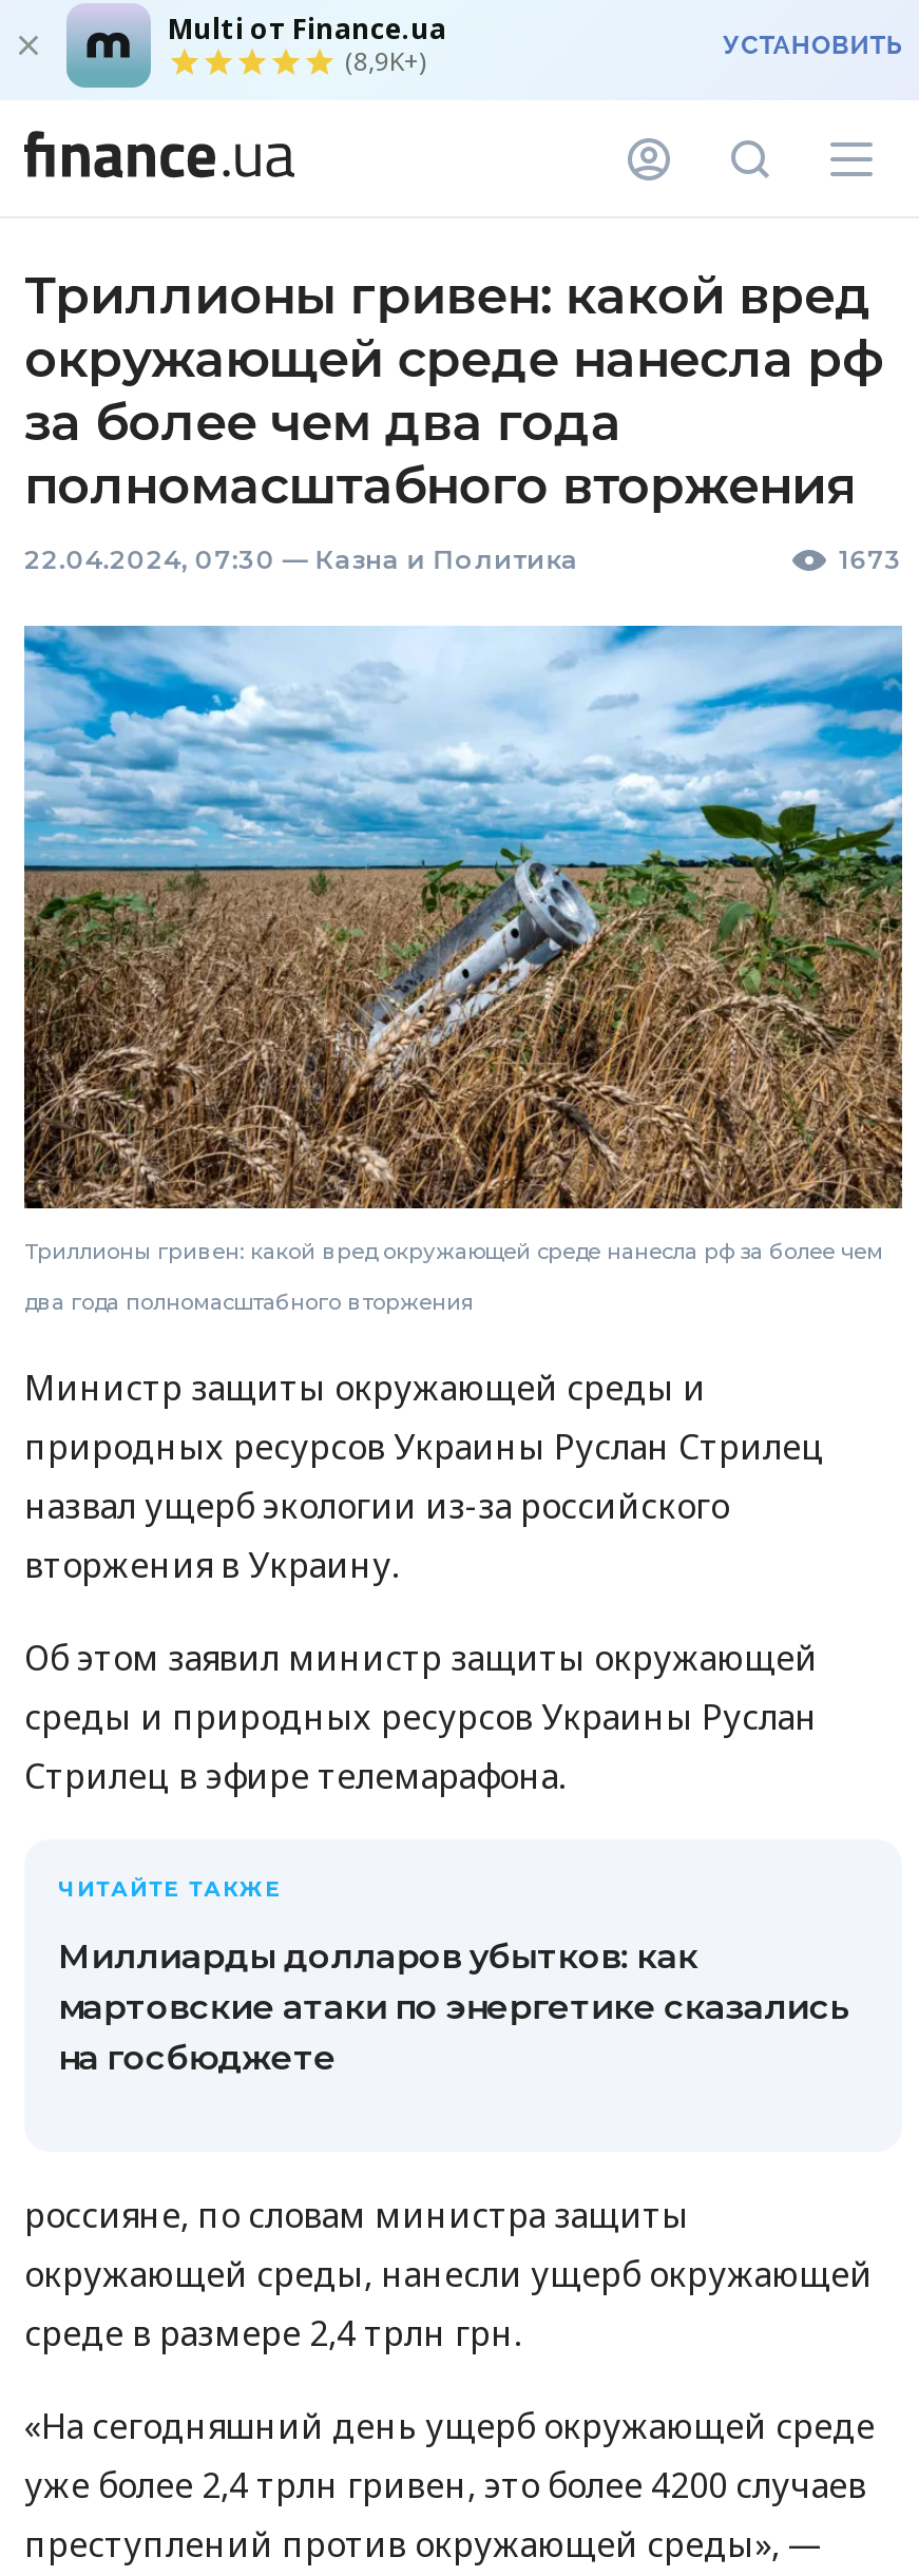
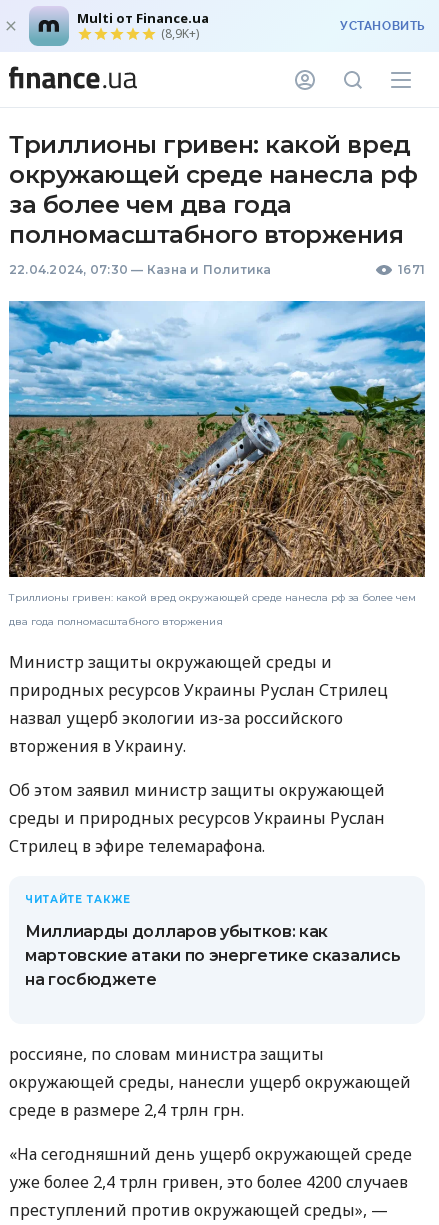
- 1673
+ 1671
